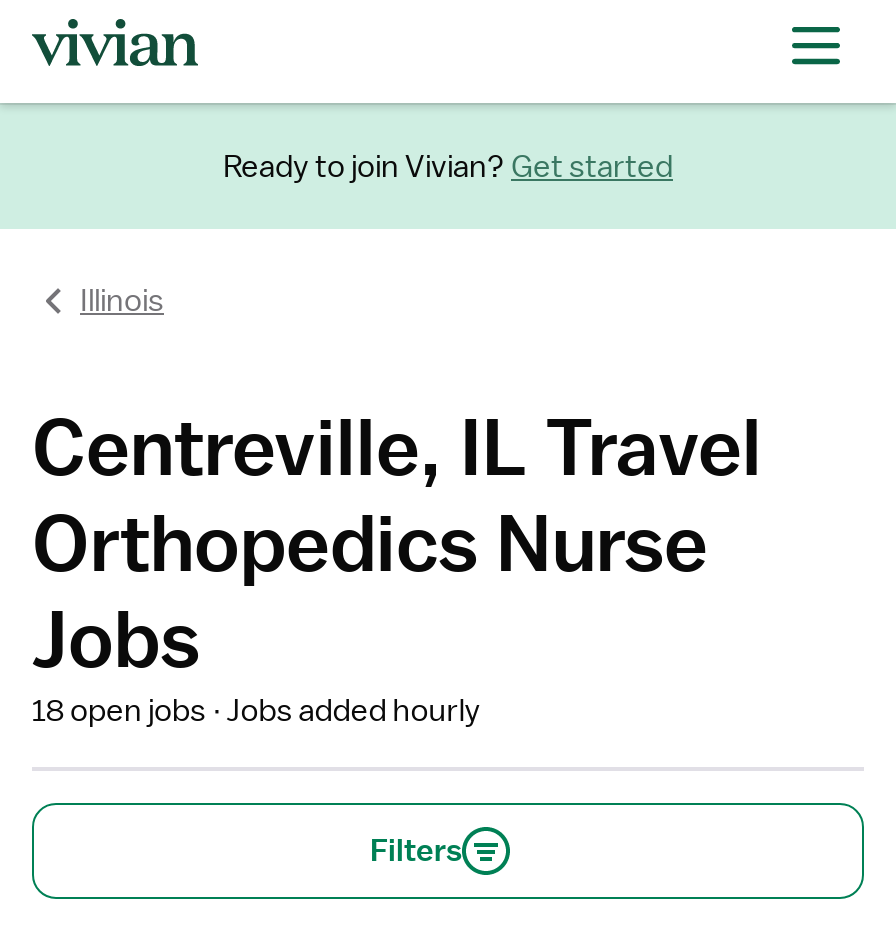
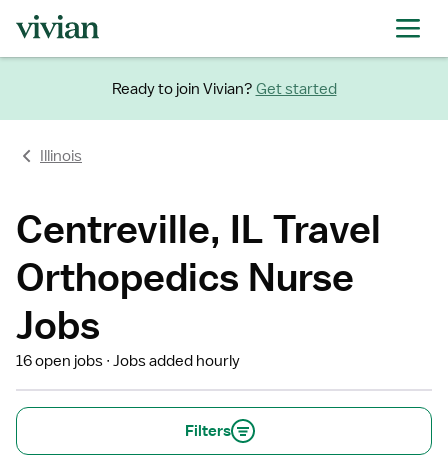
- 18 open jobs Jobs added hourly
+ 16 open jobs Jobs added hourly
